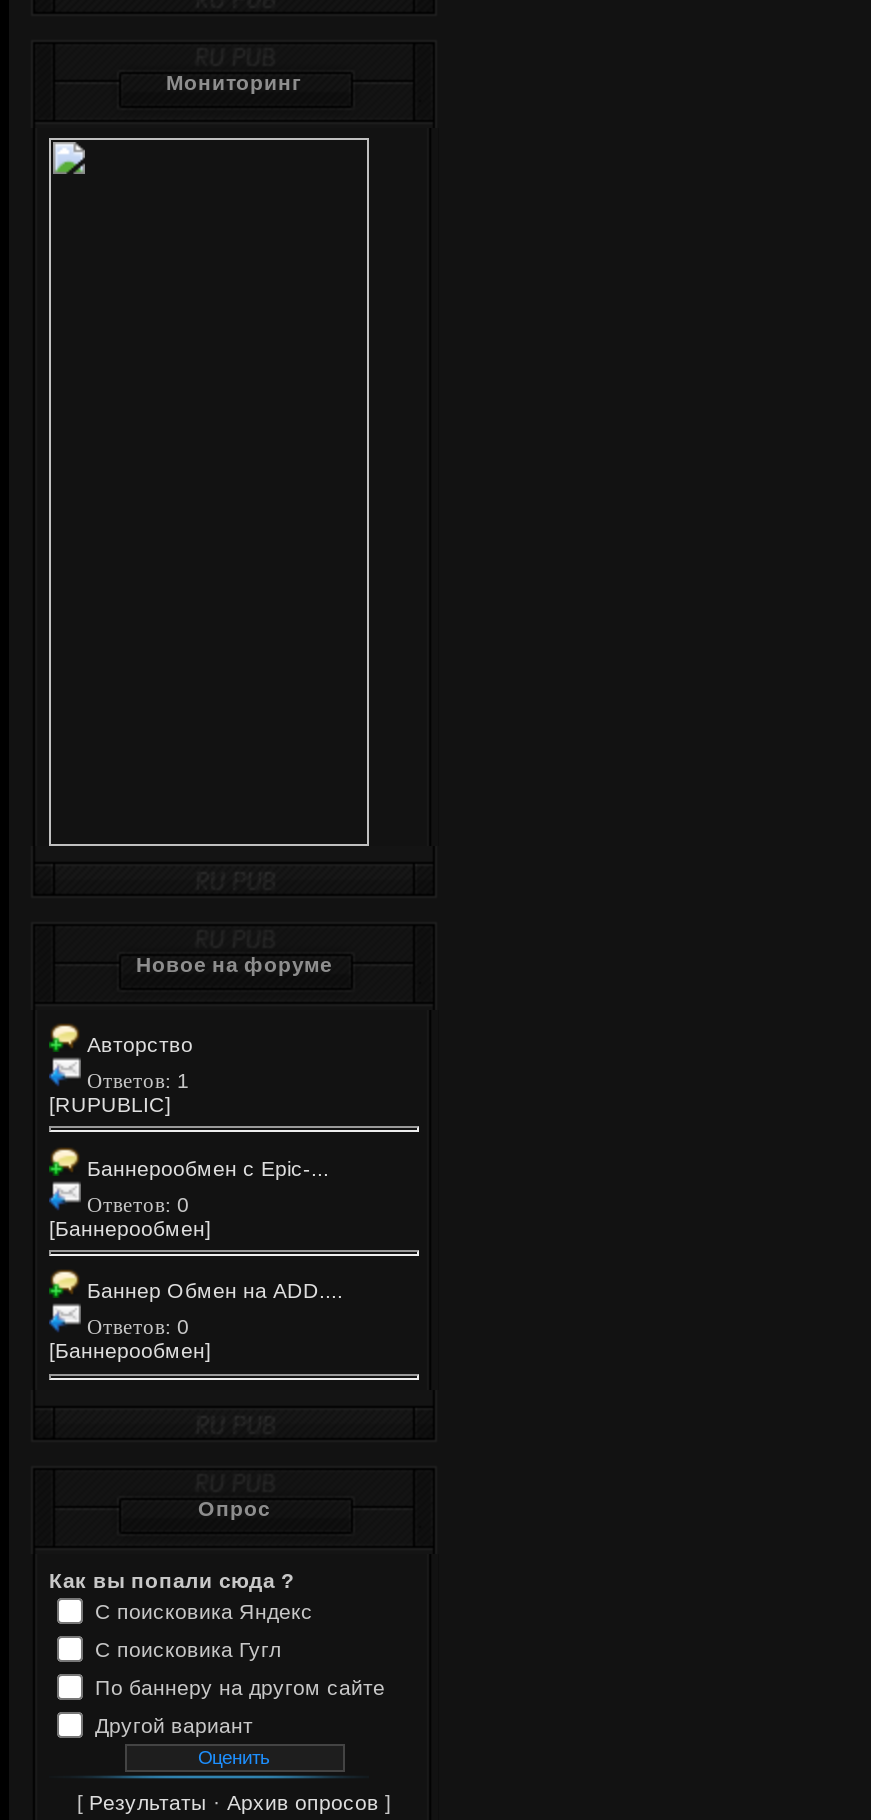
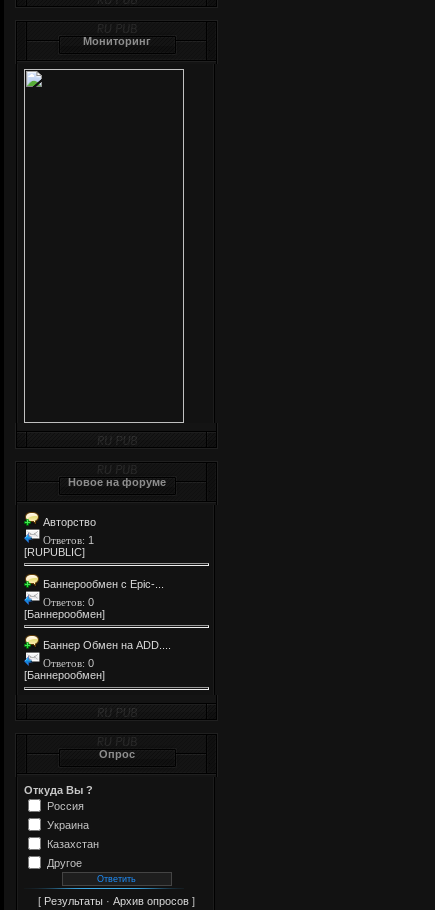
- Как вы попали сюда ?
- С поисковика Яндекс
+ Откуда Вы ?
+ Россия

- С поисковика Гугл
+ Украина

- По баннеру на другом сайте
+ Казахстан

- Другой вариант
+ Другое
